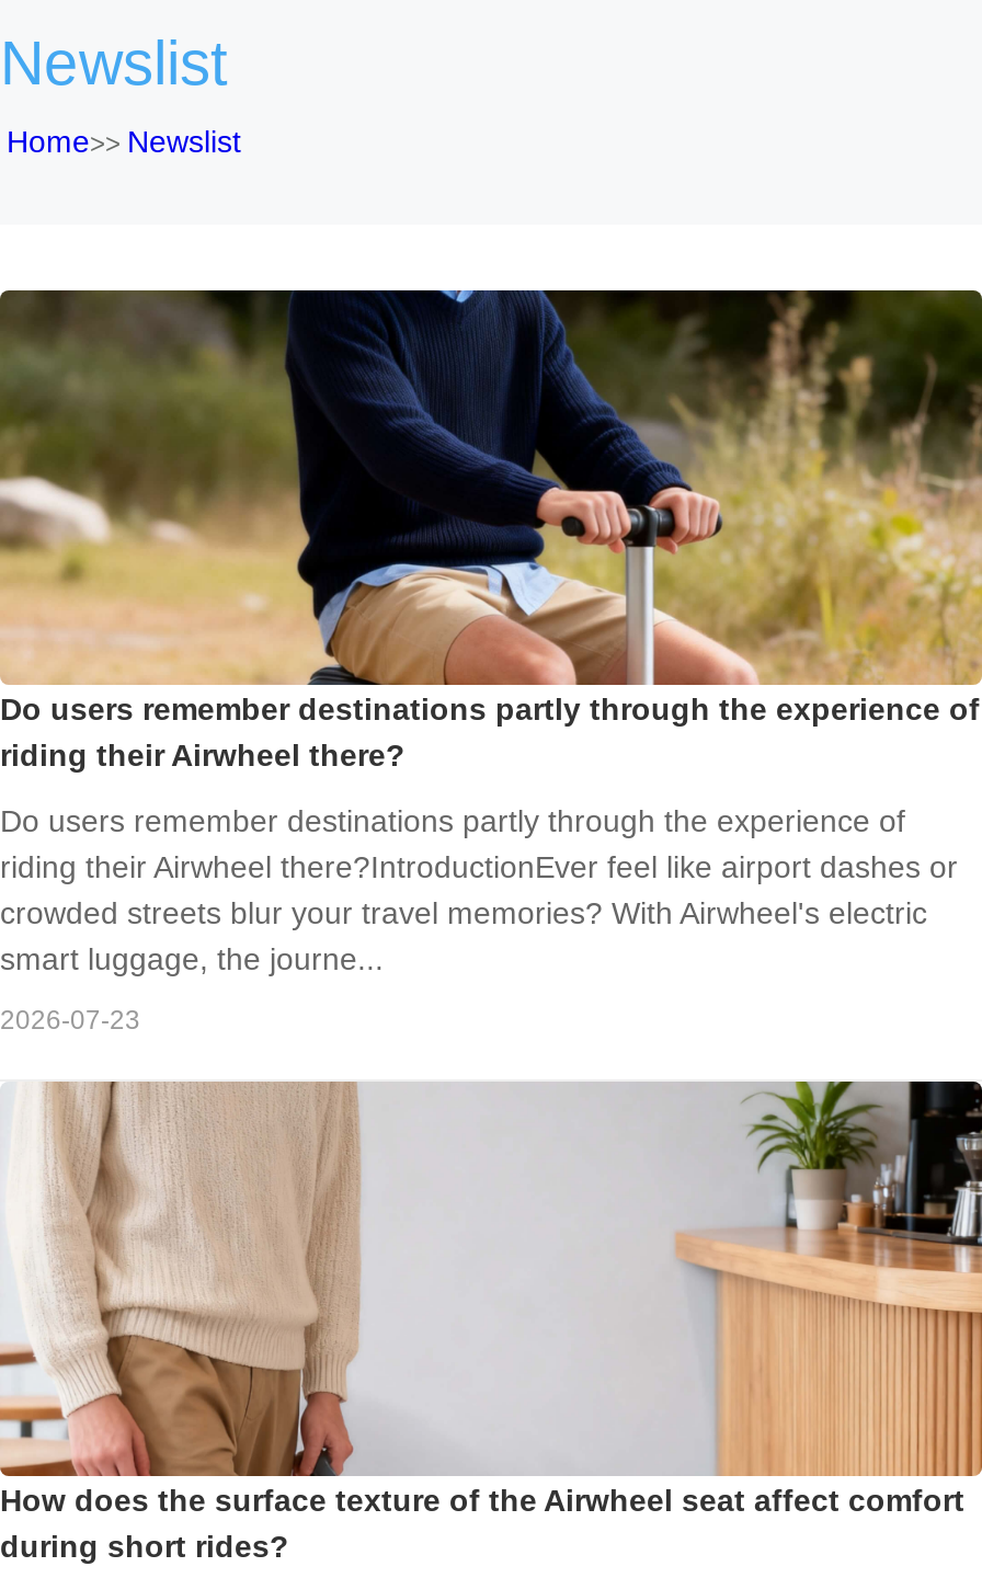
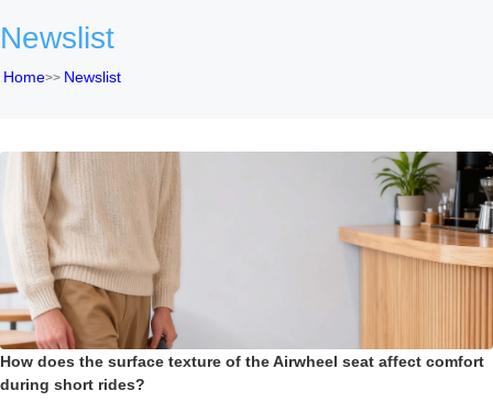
- [image]
- Do users remember destinations partly through the experience of
- riding their Airwheel there?
- Do users remember destinations partly through the experience of
- riding their Airwheel there?IntroductionEver feel like airport dashes or
- crowded streets blur your travel memories? With Airwheel's electric
- smart luggage, the journe...
- 2026-07-23
